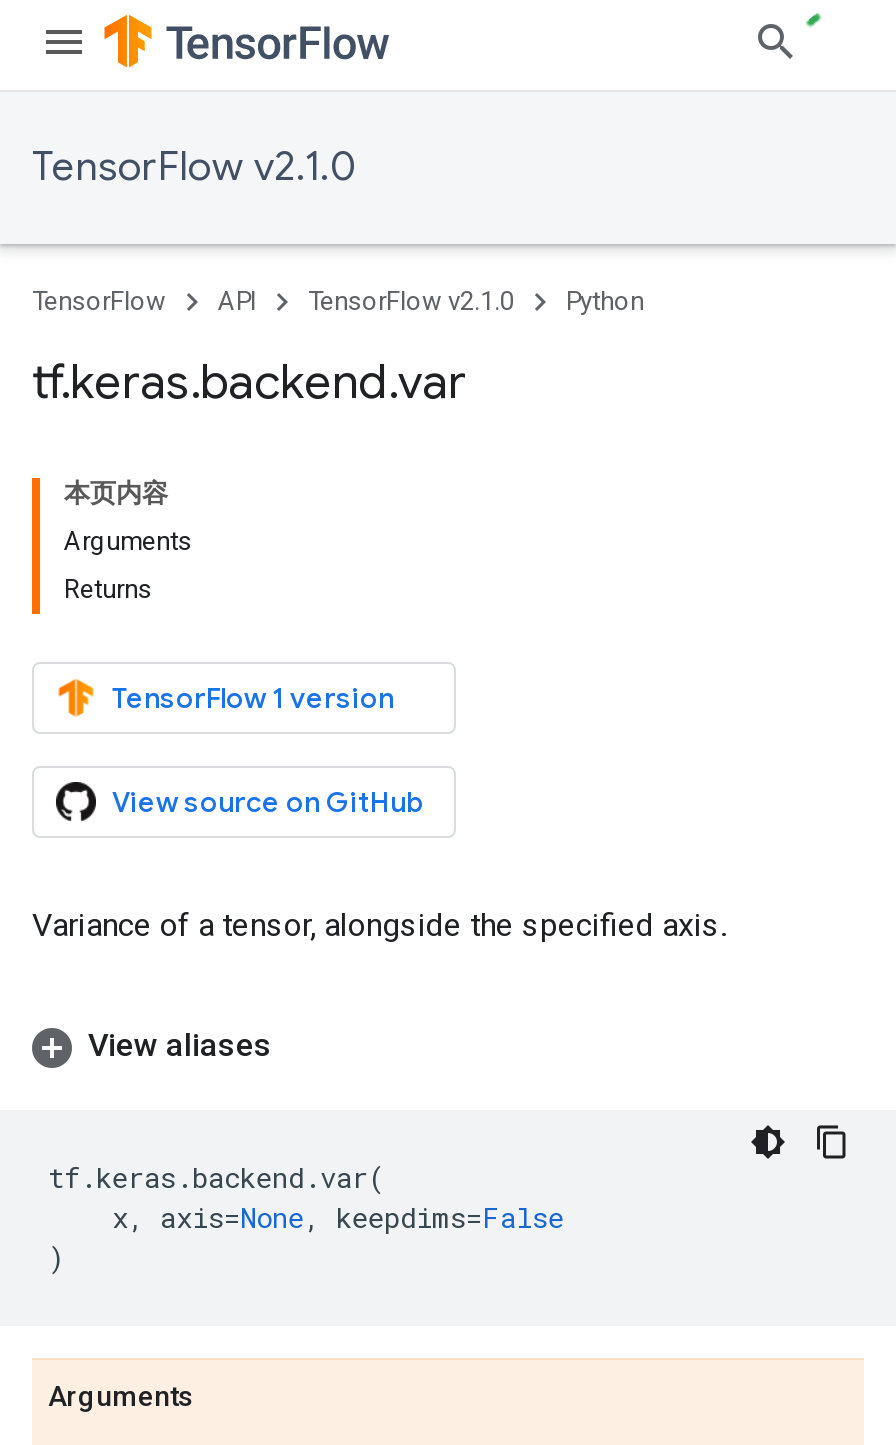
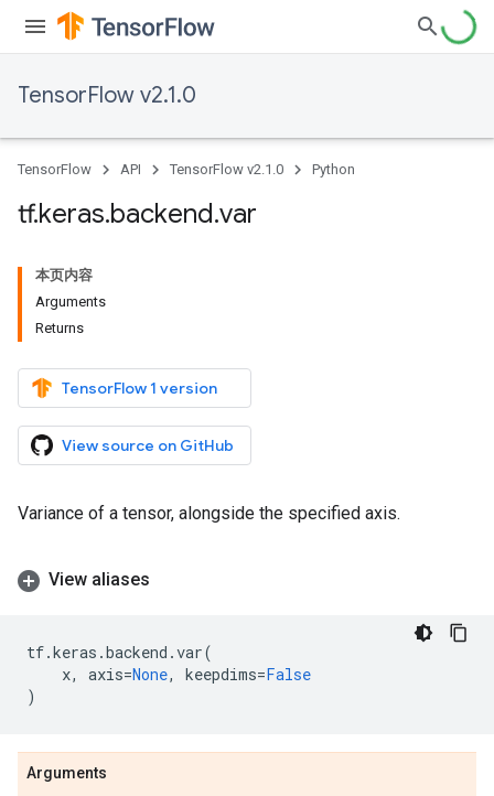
+ [image]
